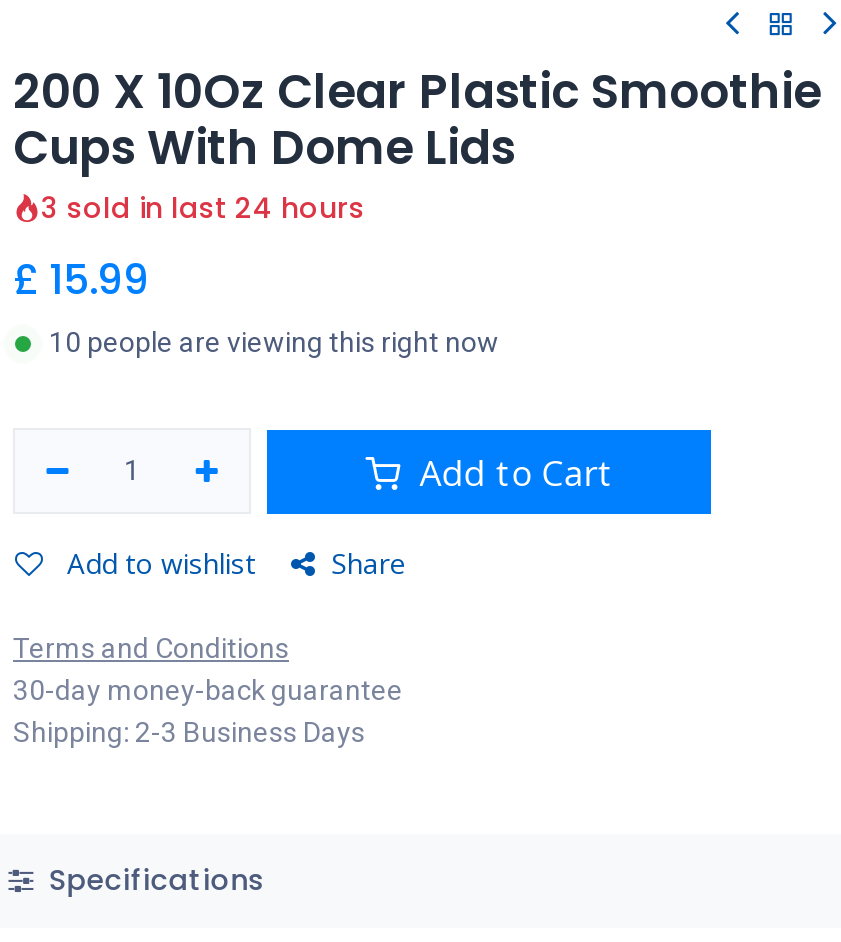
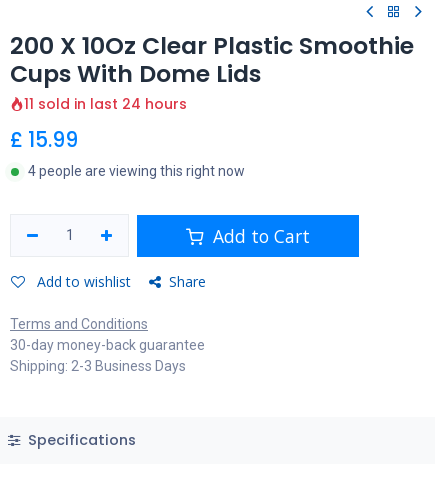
- 3 sold in last 24 hours
+ 11 sold in last 24 hours

- 10 people are viewing this right now
+ 4 people are viewing this right now
